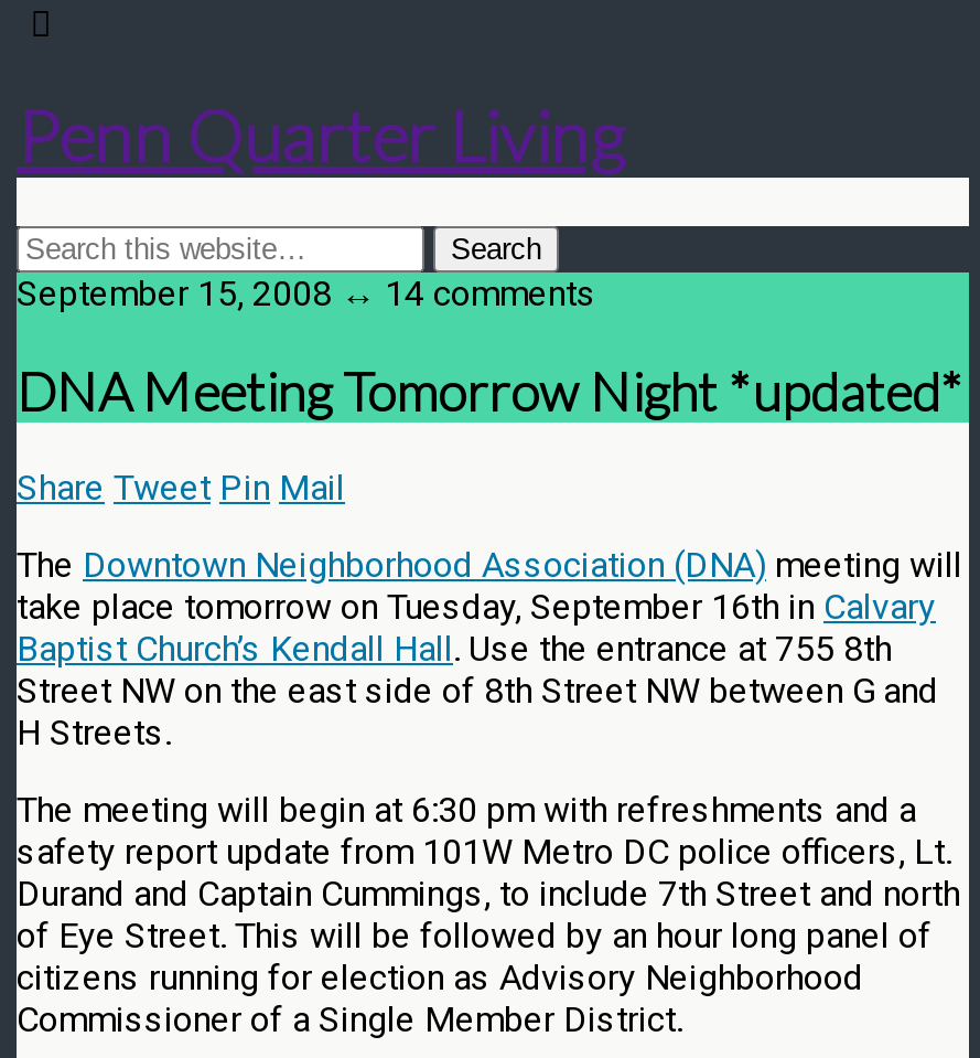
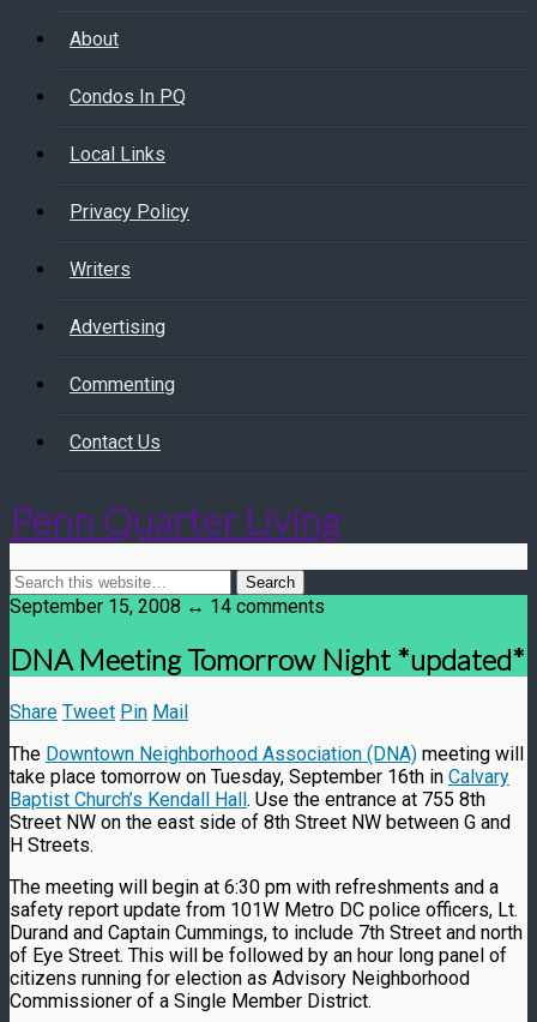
+ About
+ Condos In PQ
+ Local Links
+ Privacy Policy
+ Writers
+ Advertising
+ Commenting
+ Contact Us
